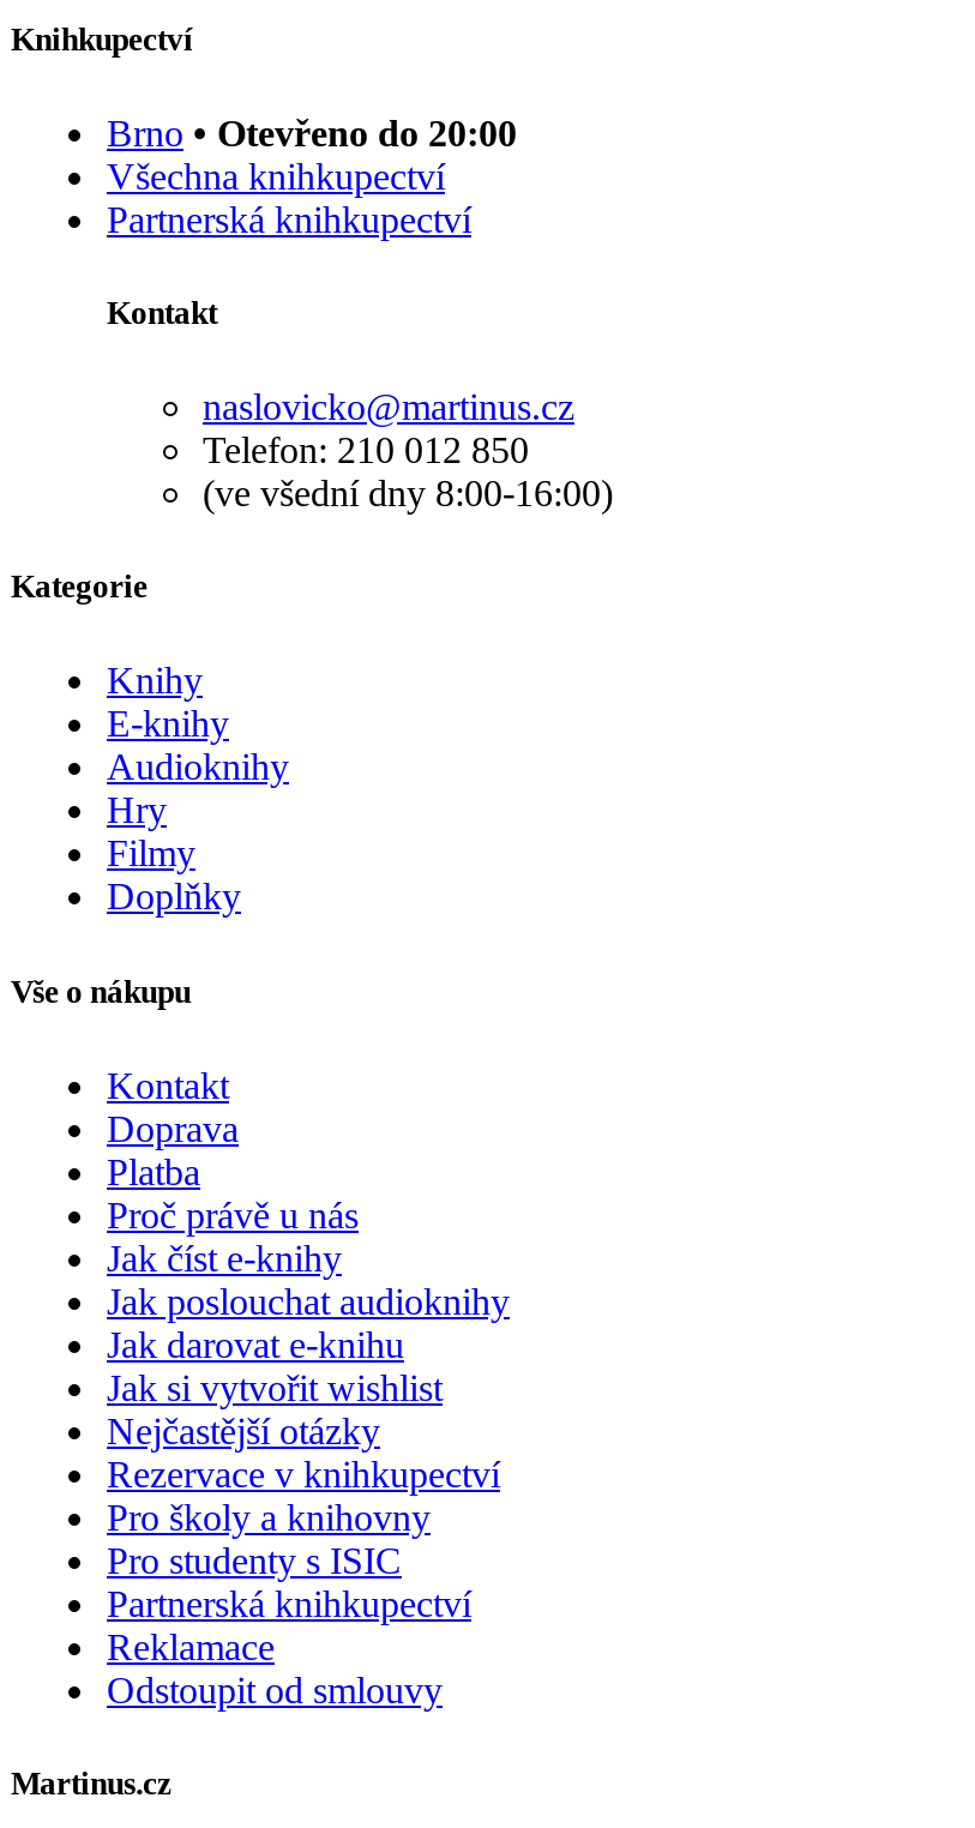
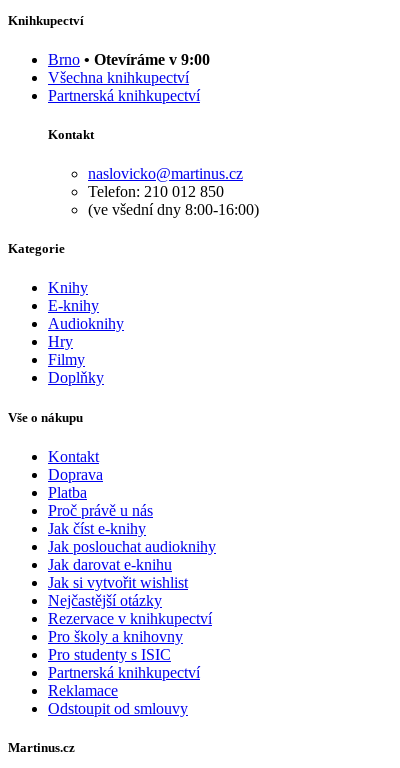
- Brno • Otevřeno do 20:00
+ Brno • Otevíráme v 9:00
